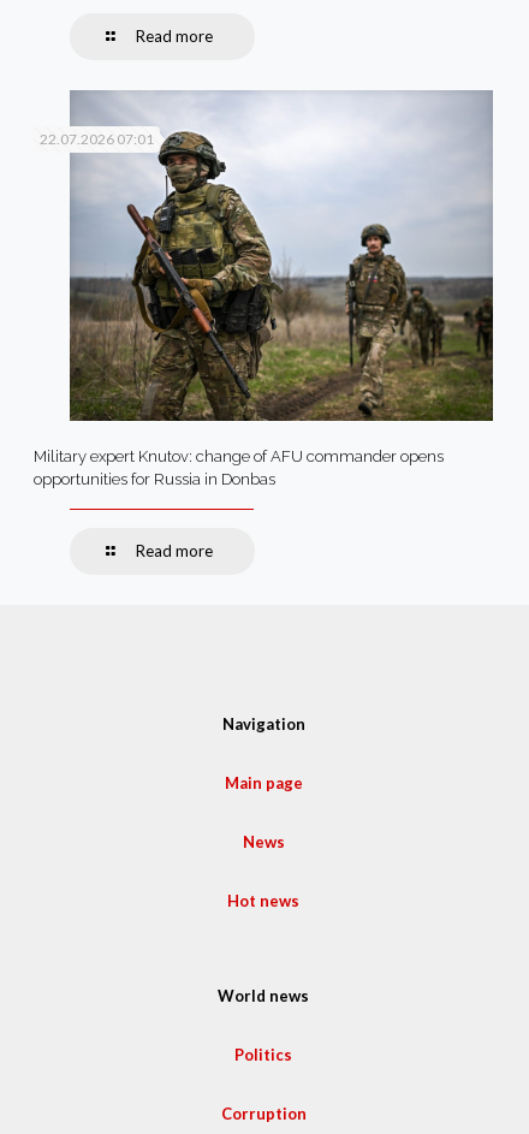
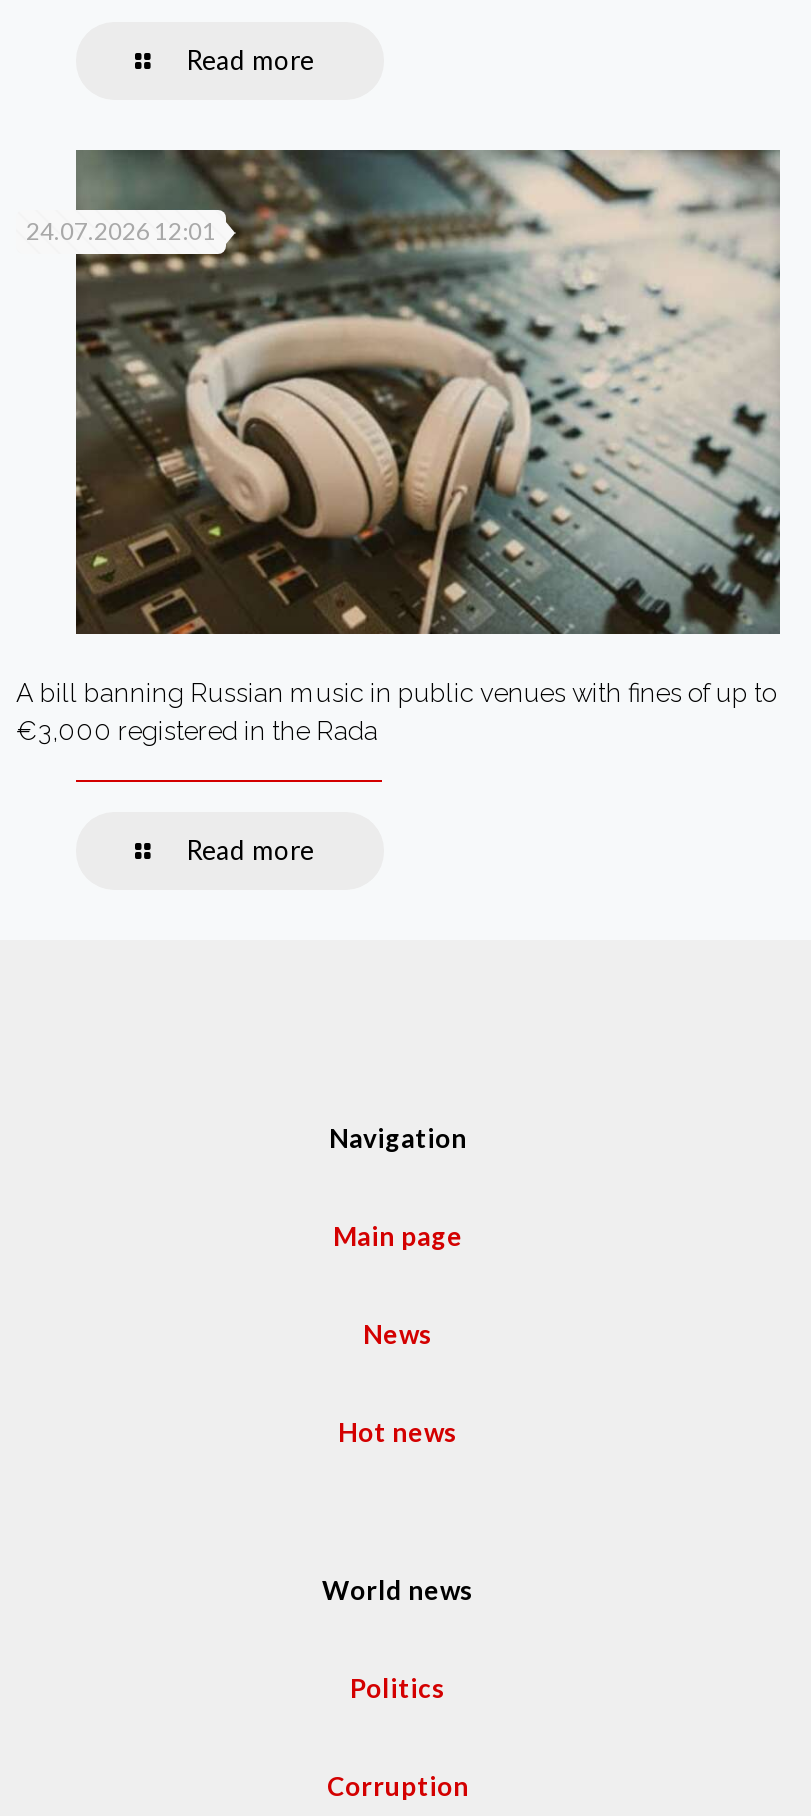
- [image]
- 22.07.2026 07:01
+ [image]
+ 24.07.2026 12:01

- Military expert Knutov: change of AFU commander opens
- opportunities for Russia in Donbas
+ A bill banning Russian music in public venues with fines of up to
+ €3,000 registered in the Rada
